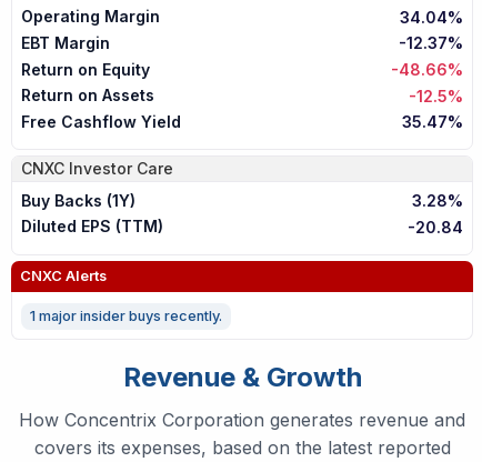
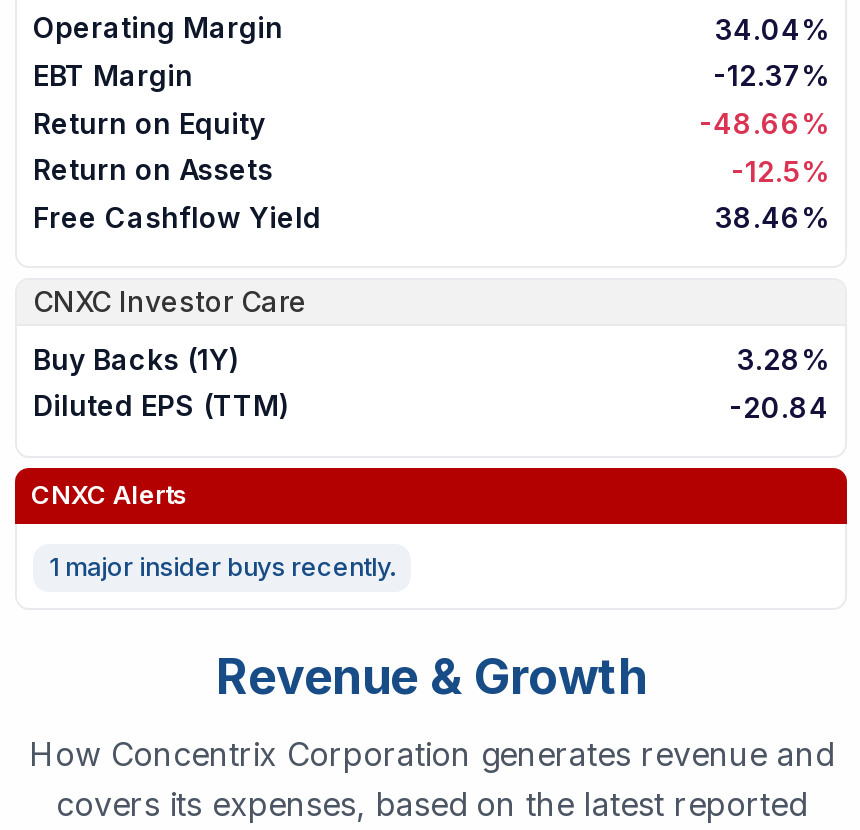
- 35.47%
+ 38.46%
